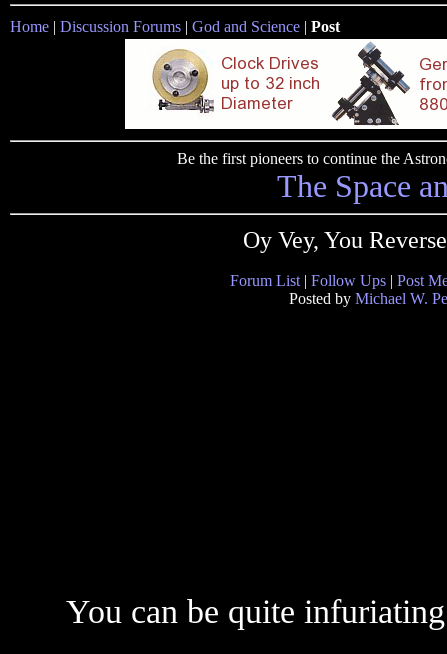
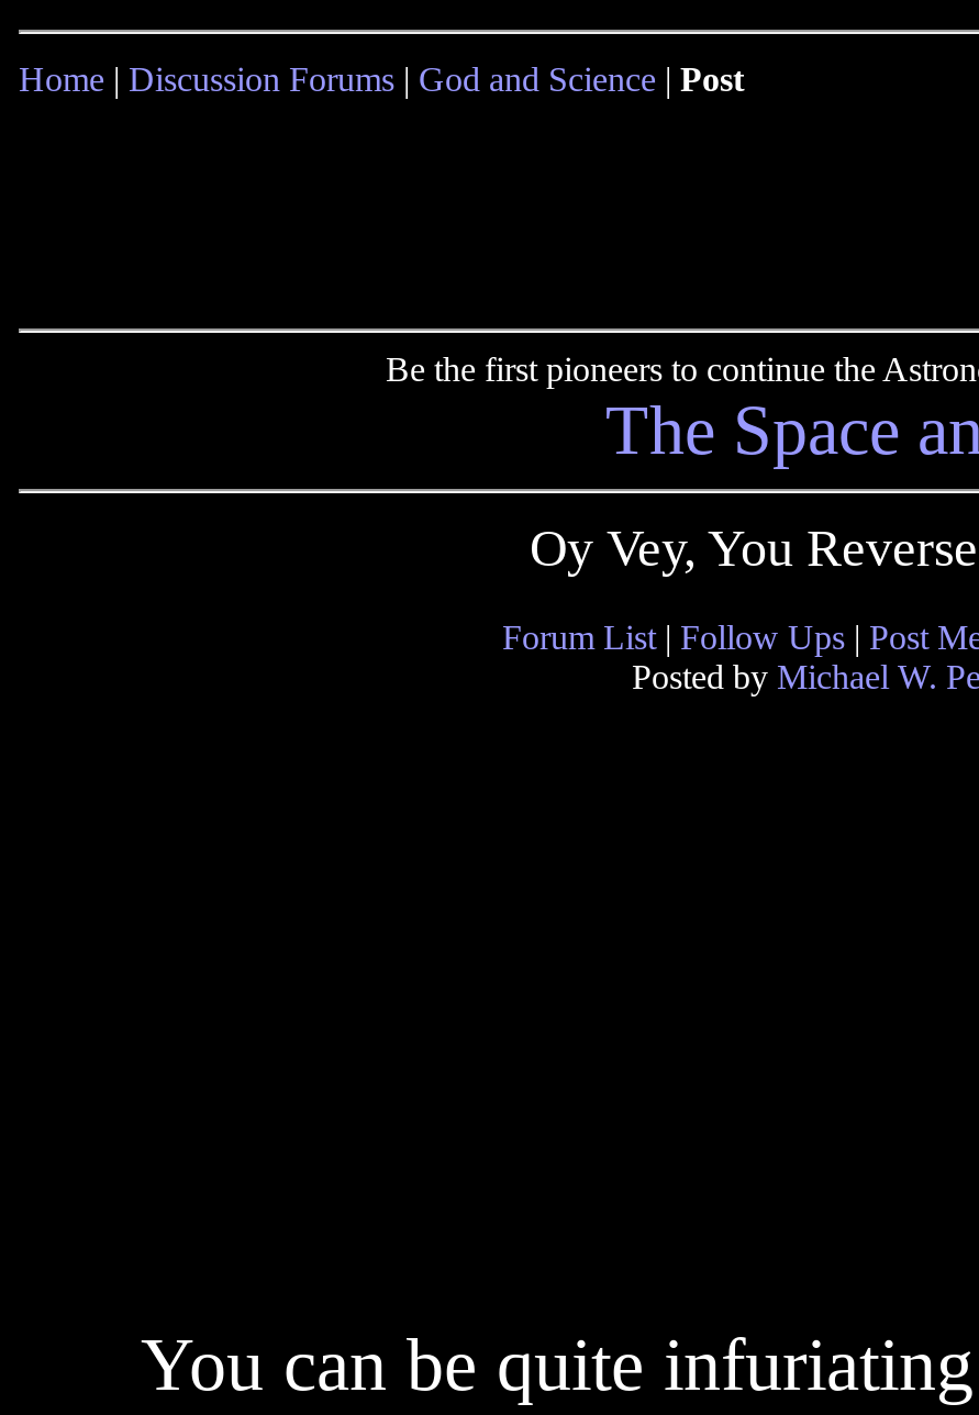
- [image]
